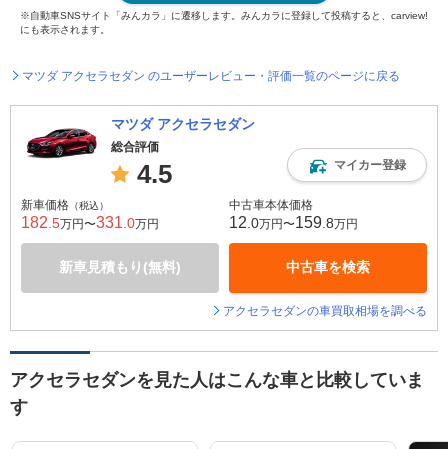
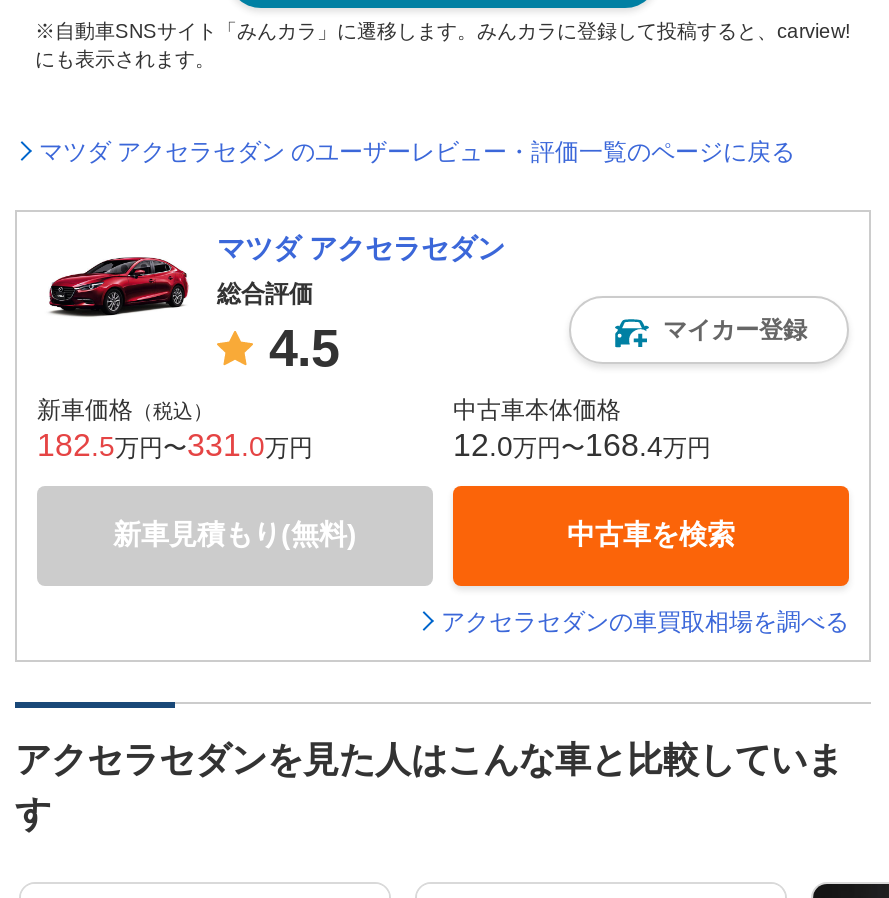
- 12.0万円〜159.8万円
+ 12.0万円〜168.4万円
